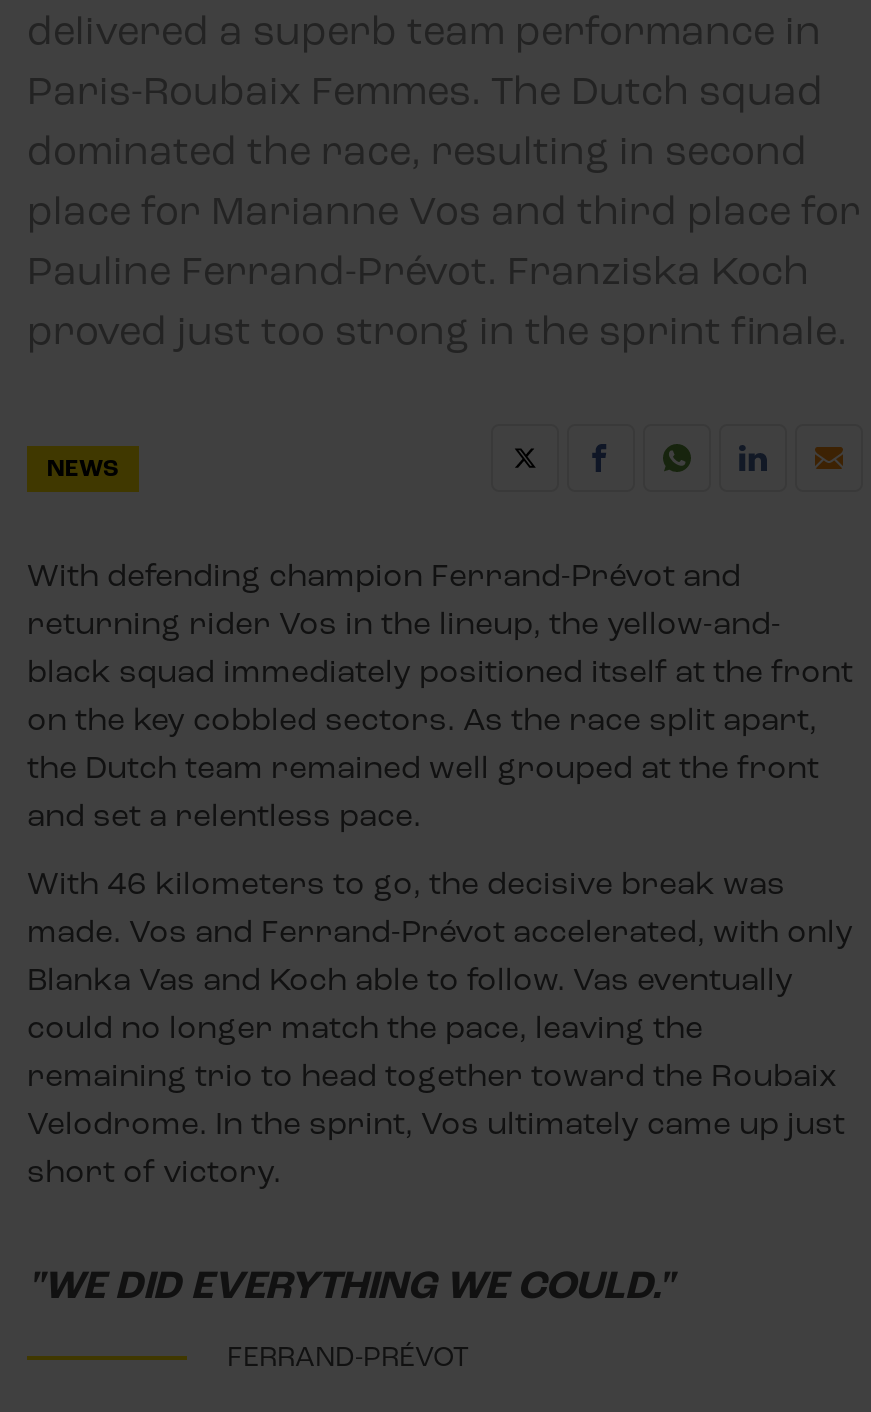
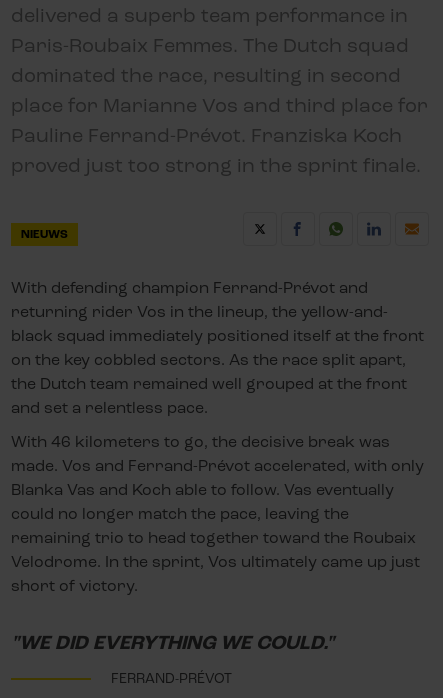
- NEWS
+ NIEUWS
